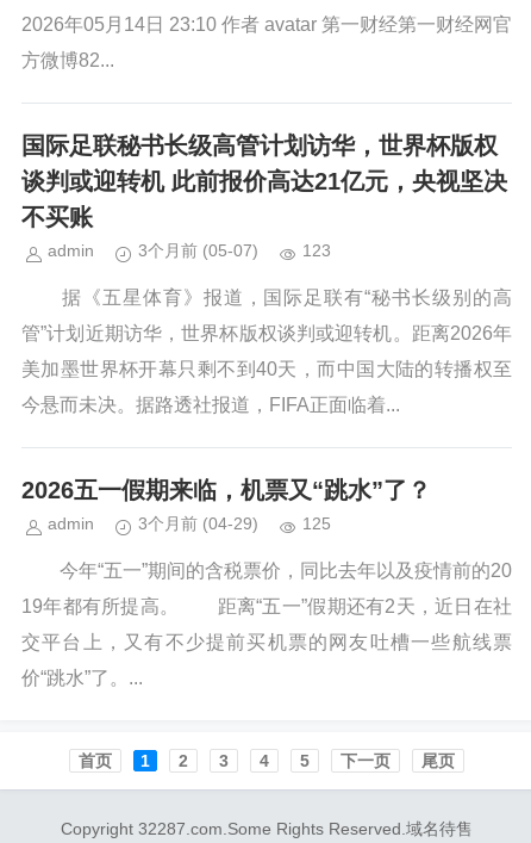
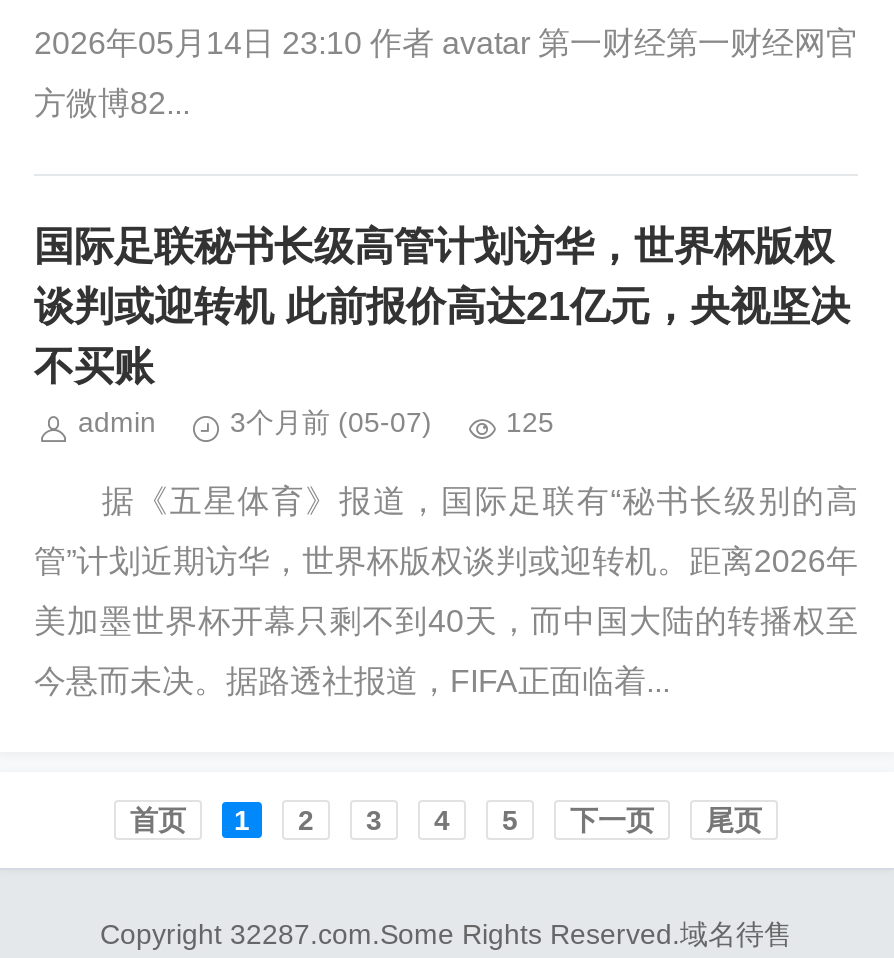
- 123
+ 125

- 2026五一假期来临，机票又“跳水”了？
- admin
- 3个月前(04-29)
- 125
- 今年“五一”期间的含税票价，同比去年以及疫情前的20
- 19年都有所提高。 距离“五一”假期还有2天，近日在社
- 交平台上，又有不少提前买机票的网友吐槽一些航线票
- 价“跳水”了。...
